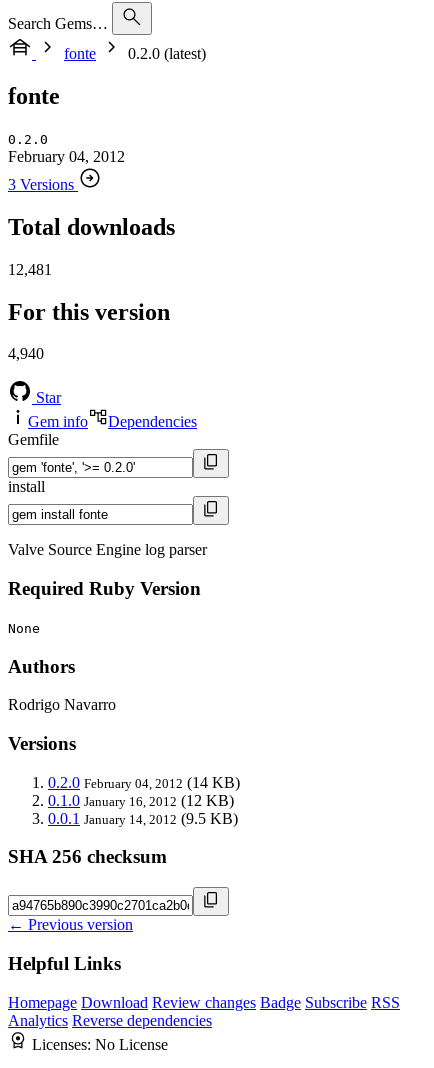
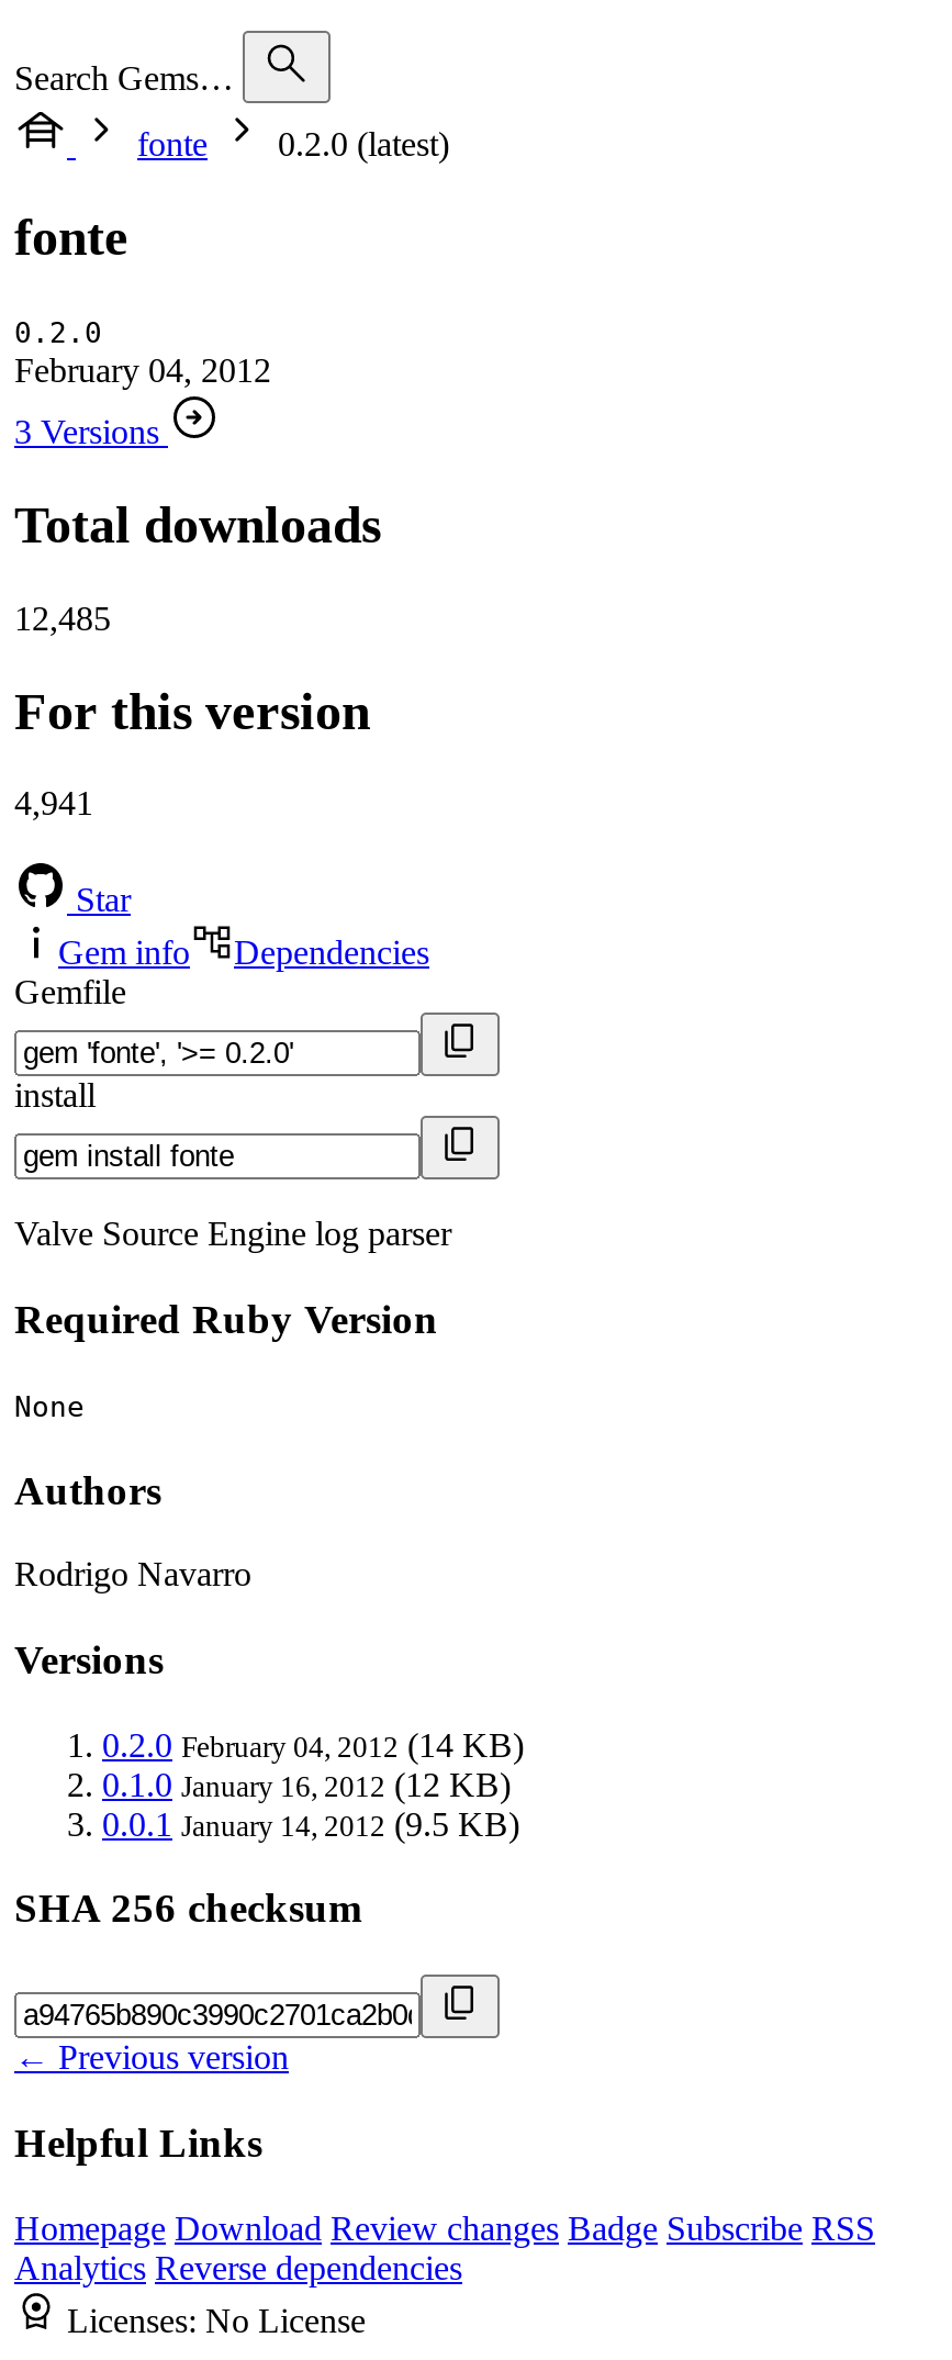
- 12,481
+ 12,485

- 4,940
+ 4,941
